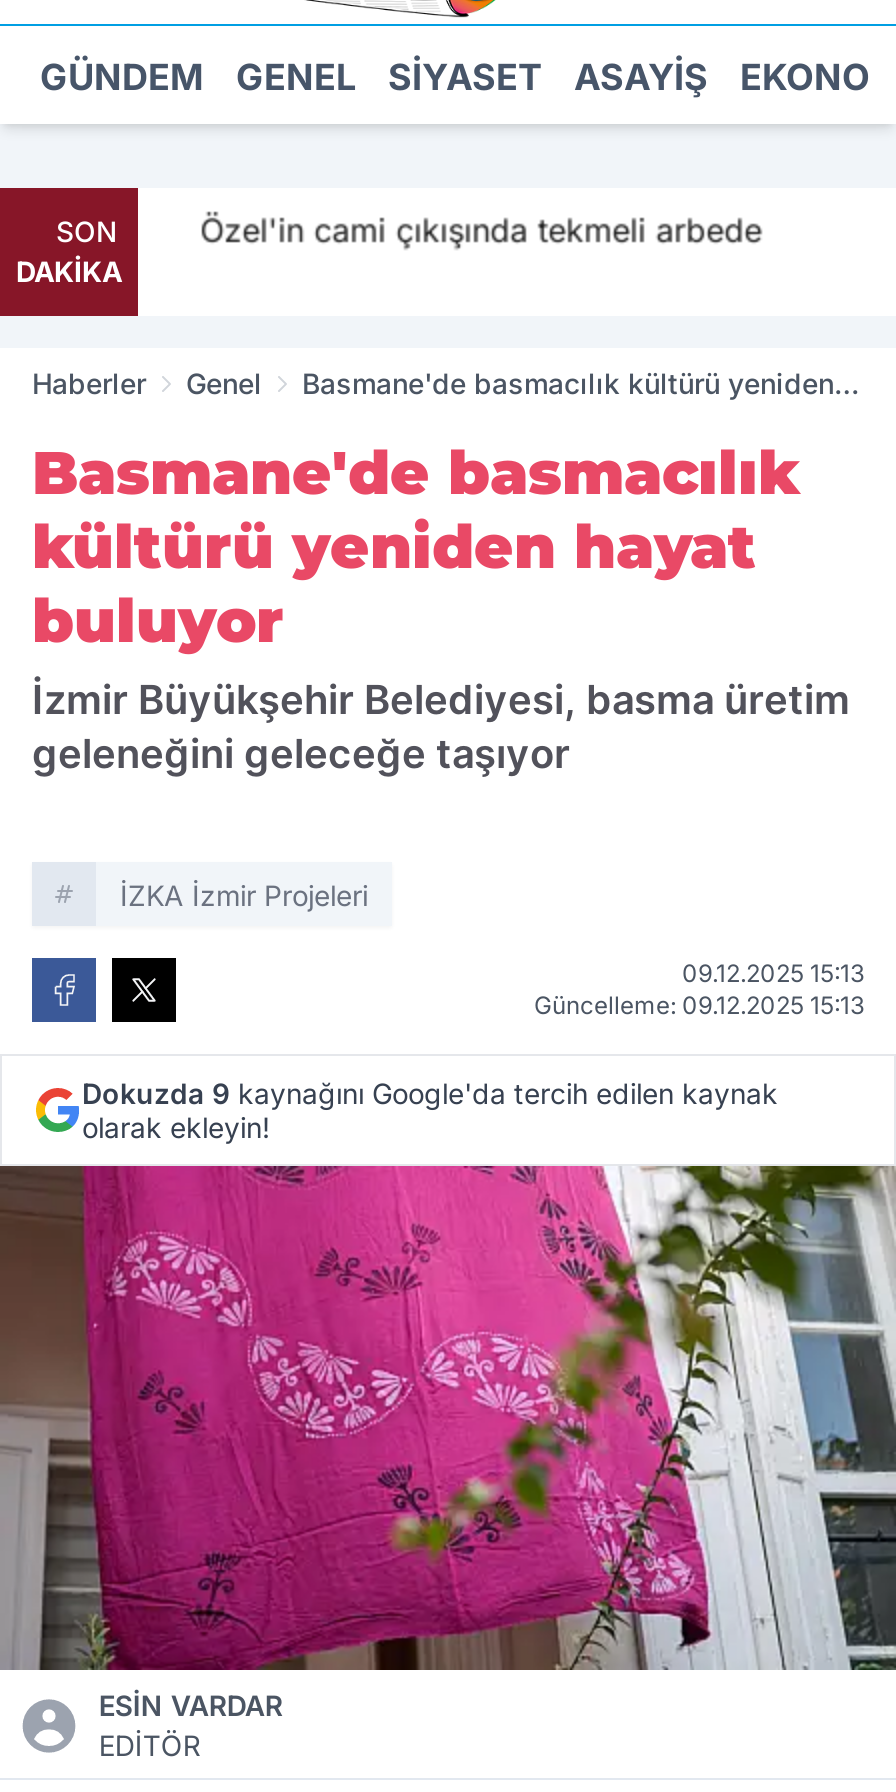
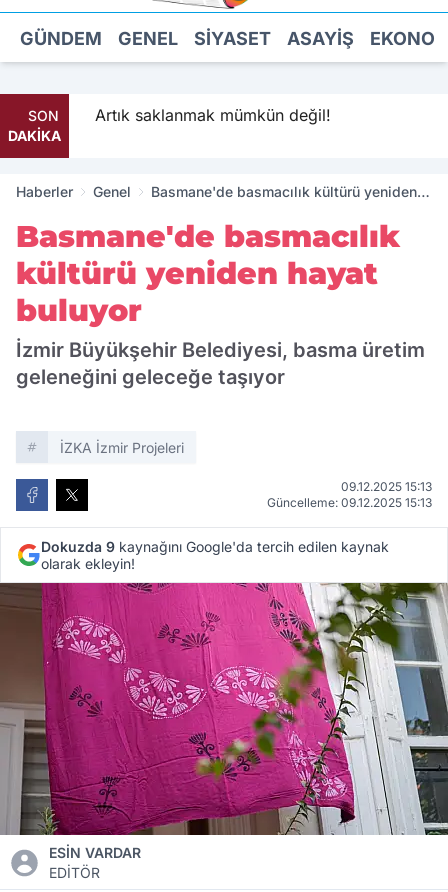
- Özel'in cami çıkışında tekmeli arbede
+ Artık saklanmak mümkün değil!
